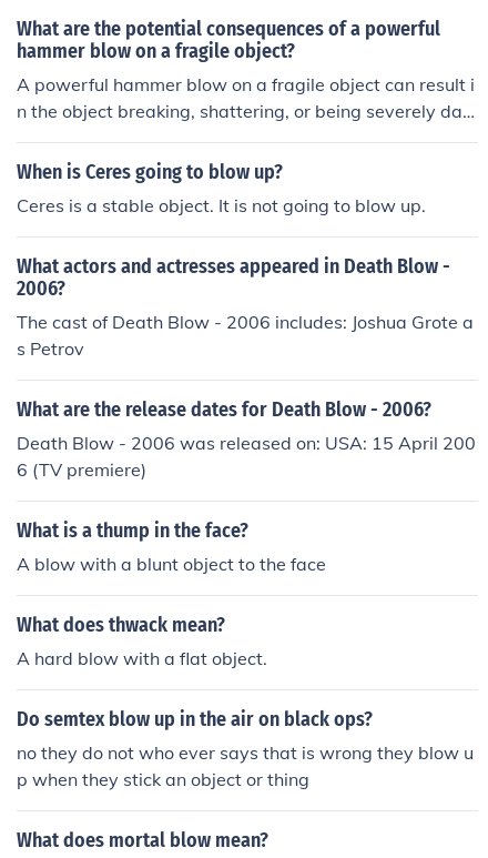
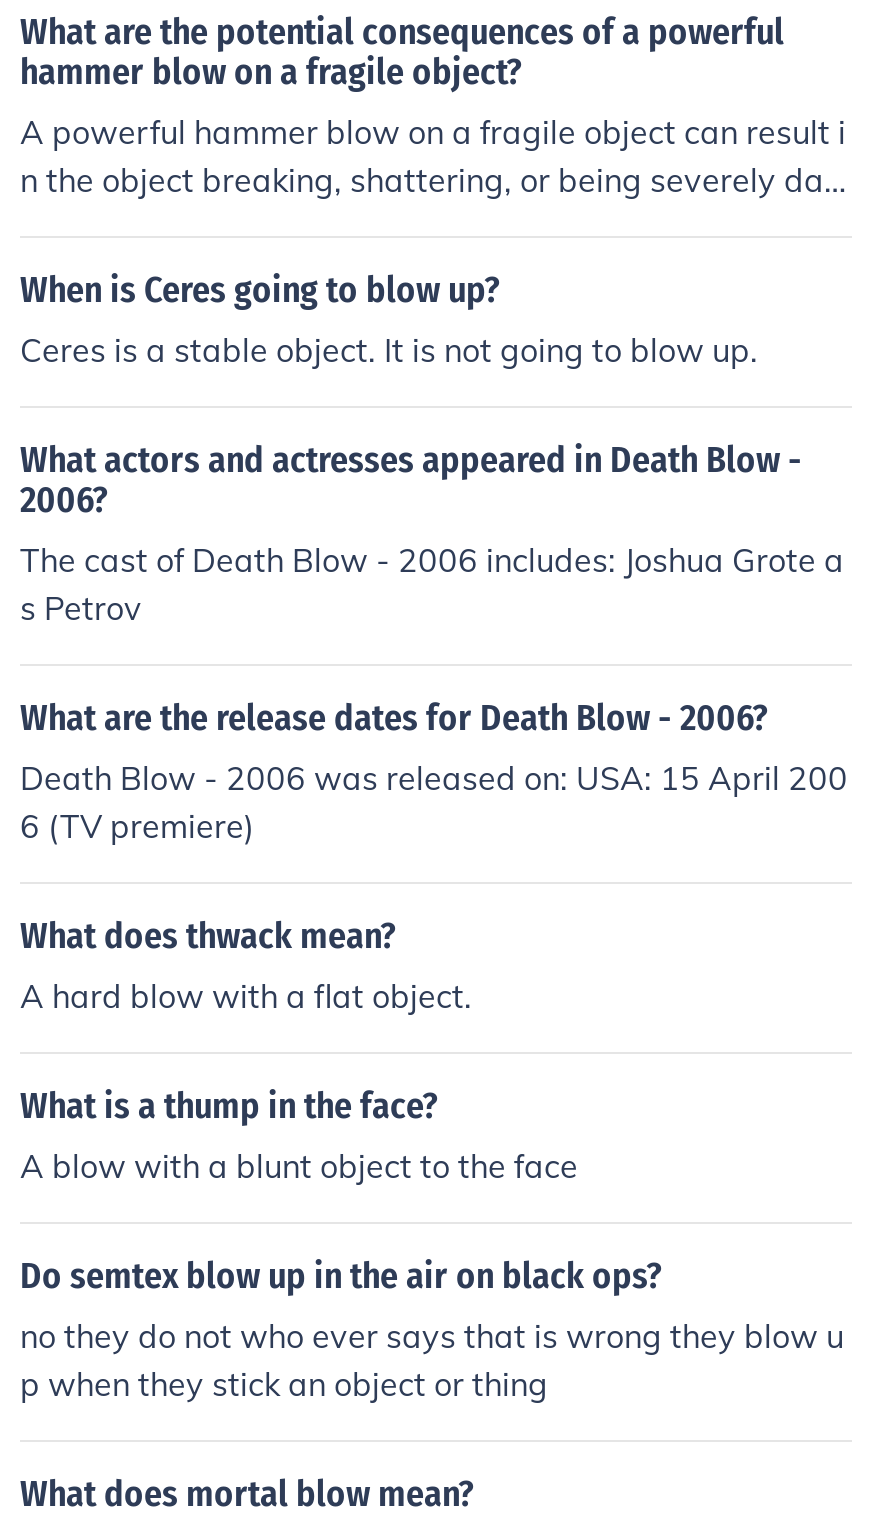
moved down: What is a thump in the face? | A blow with a blunt object to the face

moved up: What does thwack mean? | A hard blow with a flat object.
